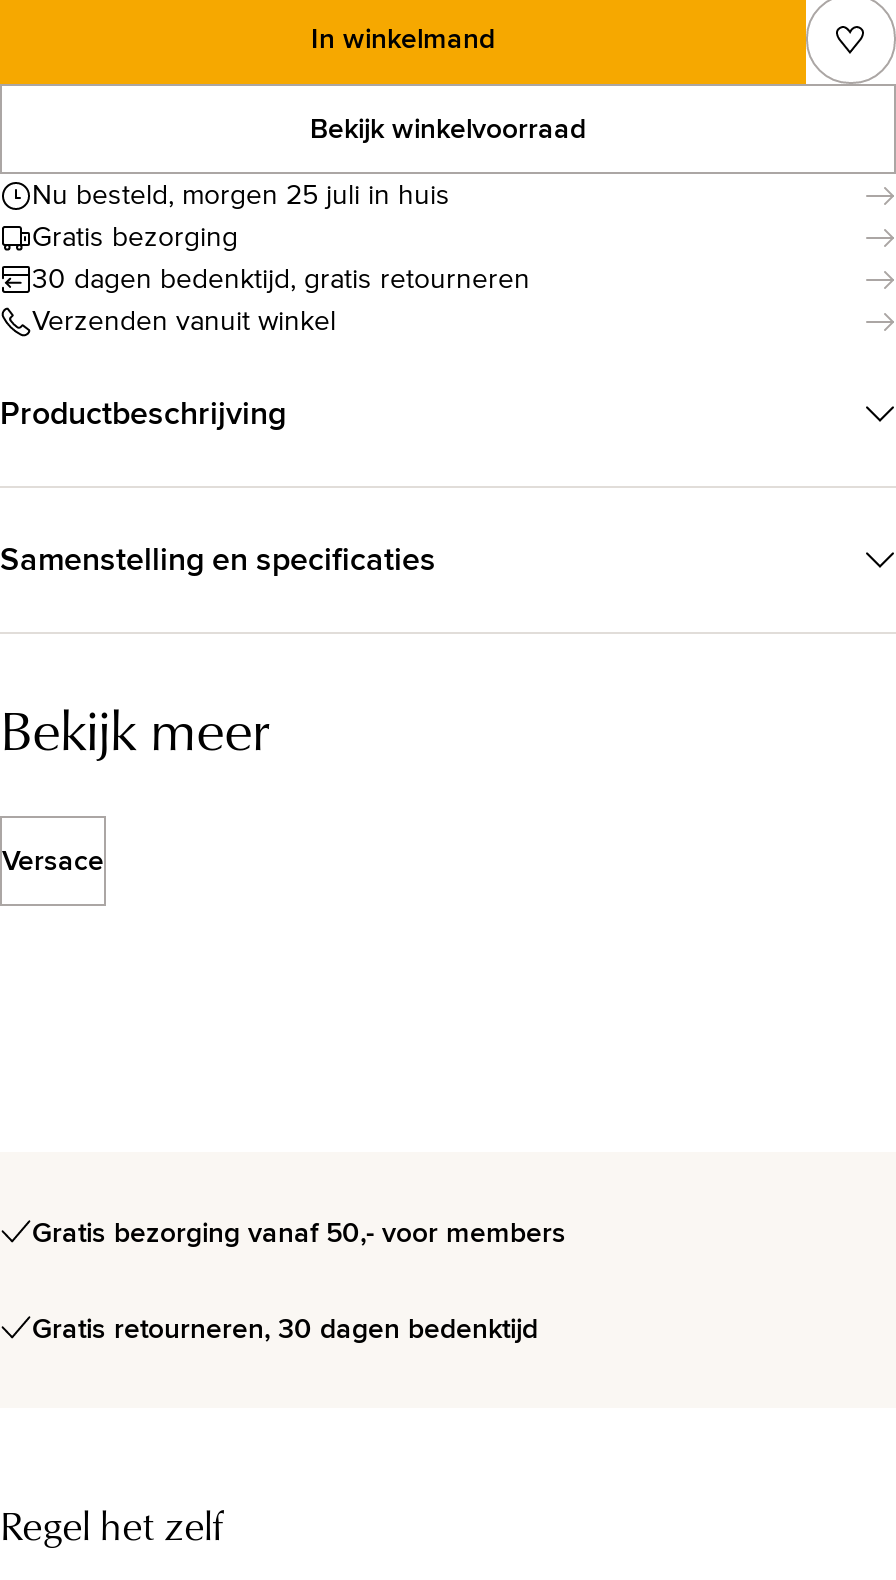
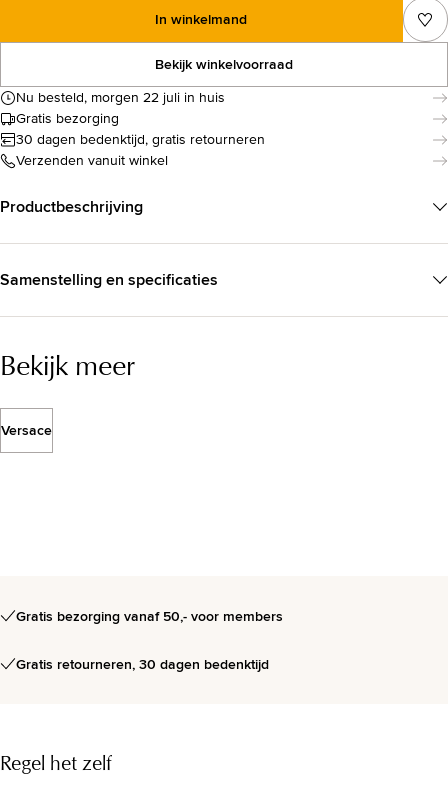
- Nu besteld, morgen 25 juli in huis
+ Nu besteld, morgen 22 juli in huis
